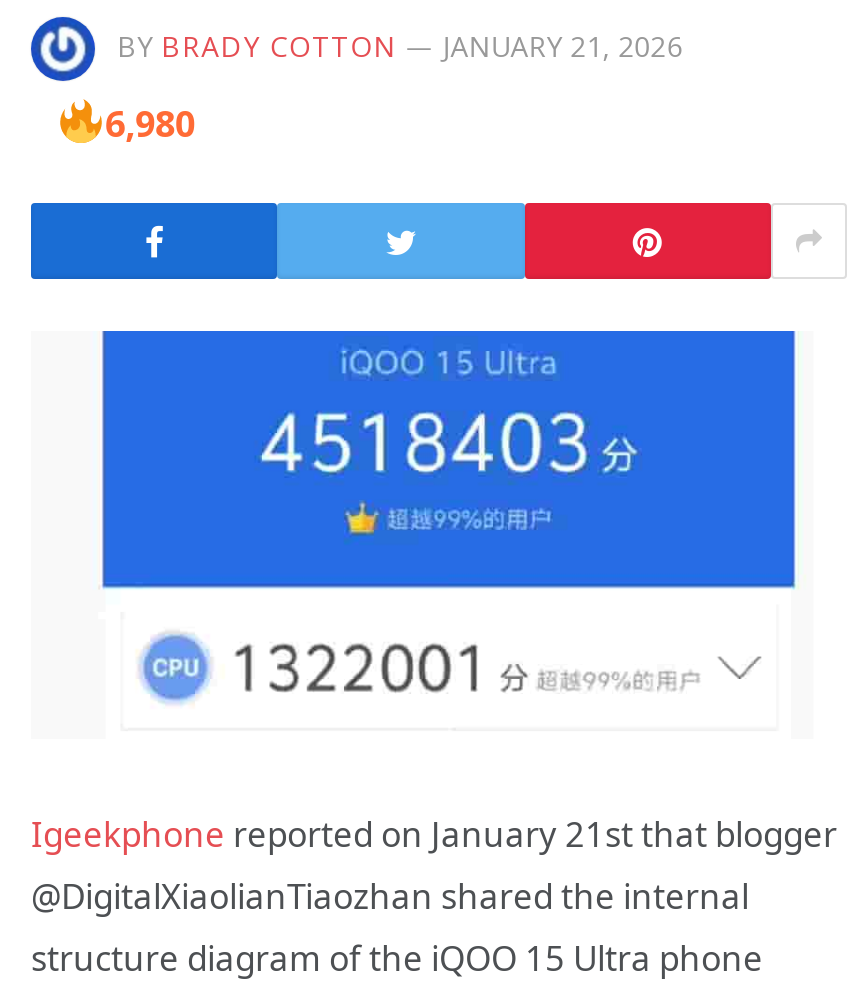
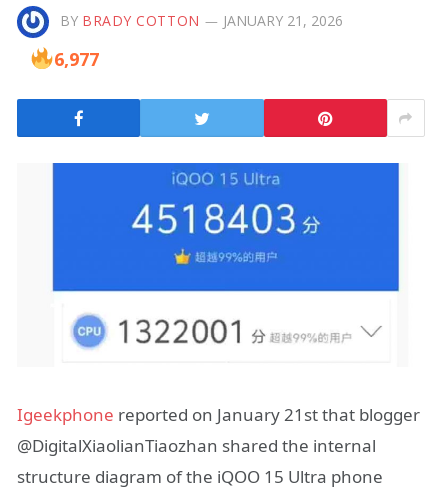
- 6,980
+ 6,977
